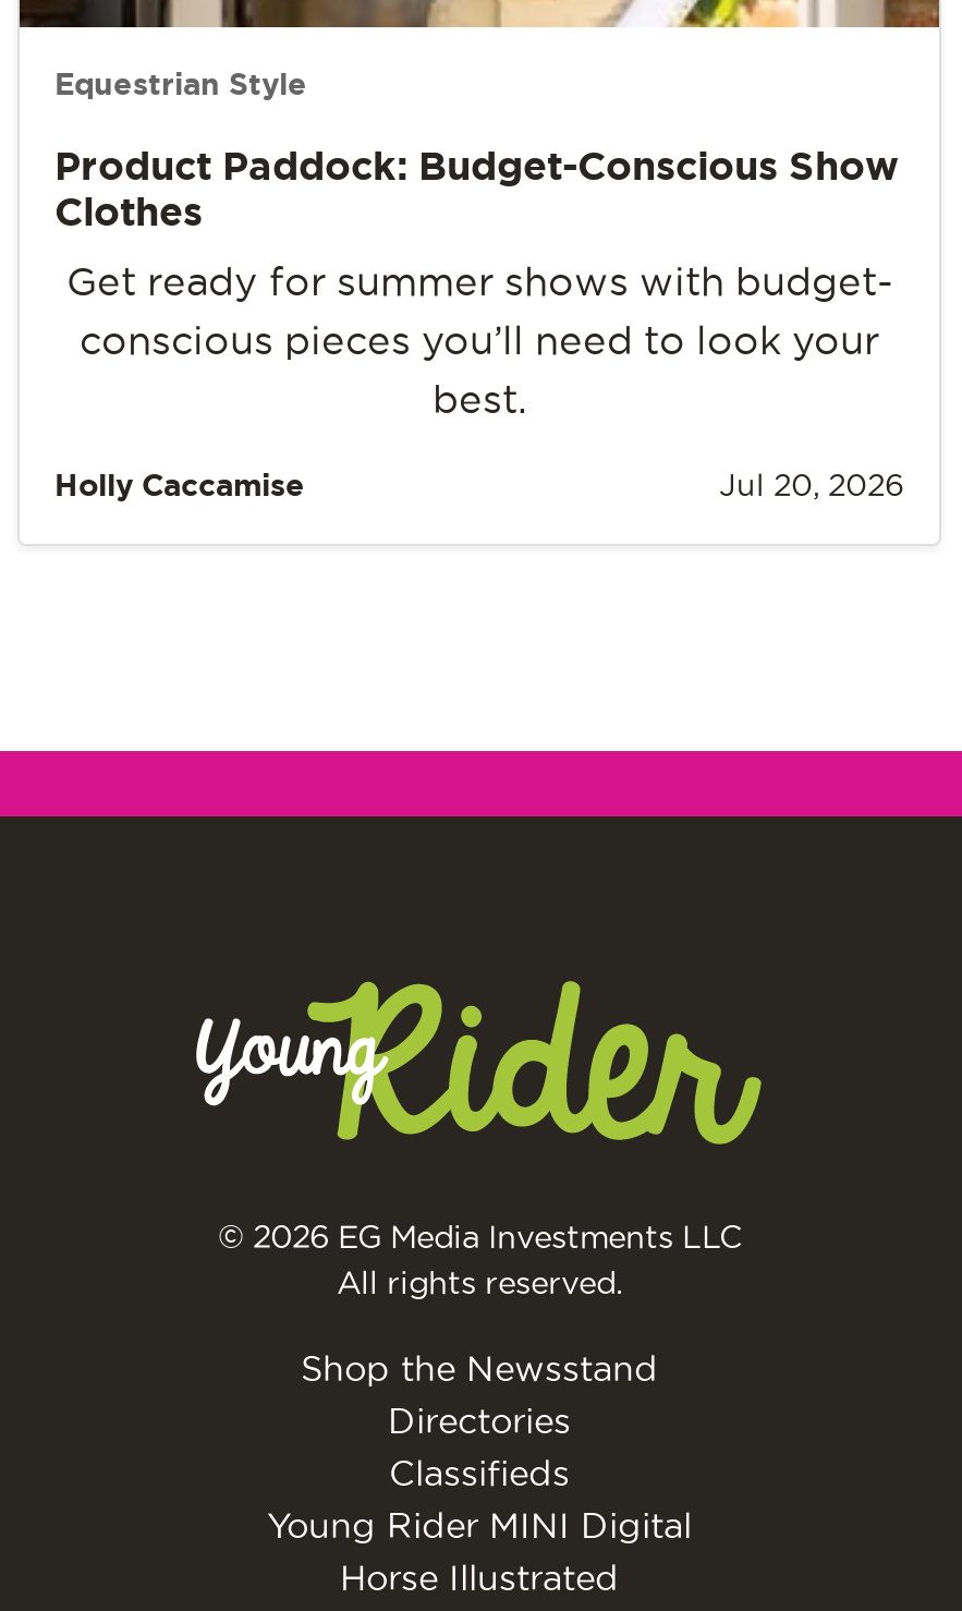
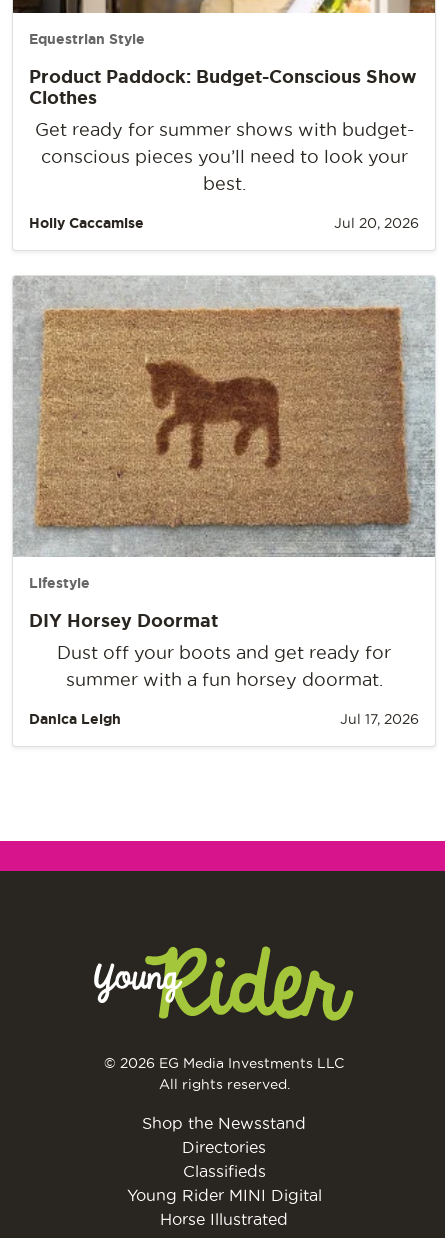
+ [image]
+ Lifestyle
+ DIY Horsey Doormat
+ Dust off your boots and get ready for
+ summer with a fun horsey doormat.
+ Danica Leigh
+ Jul 17, 2026
